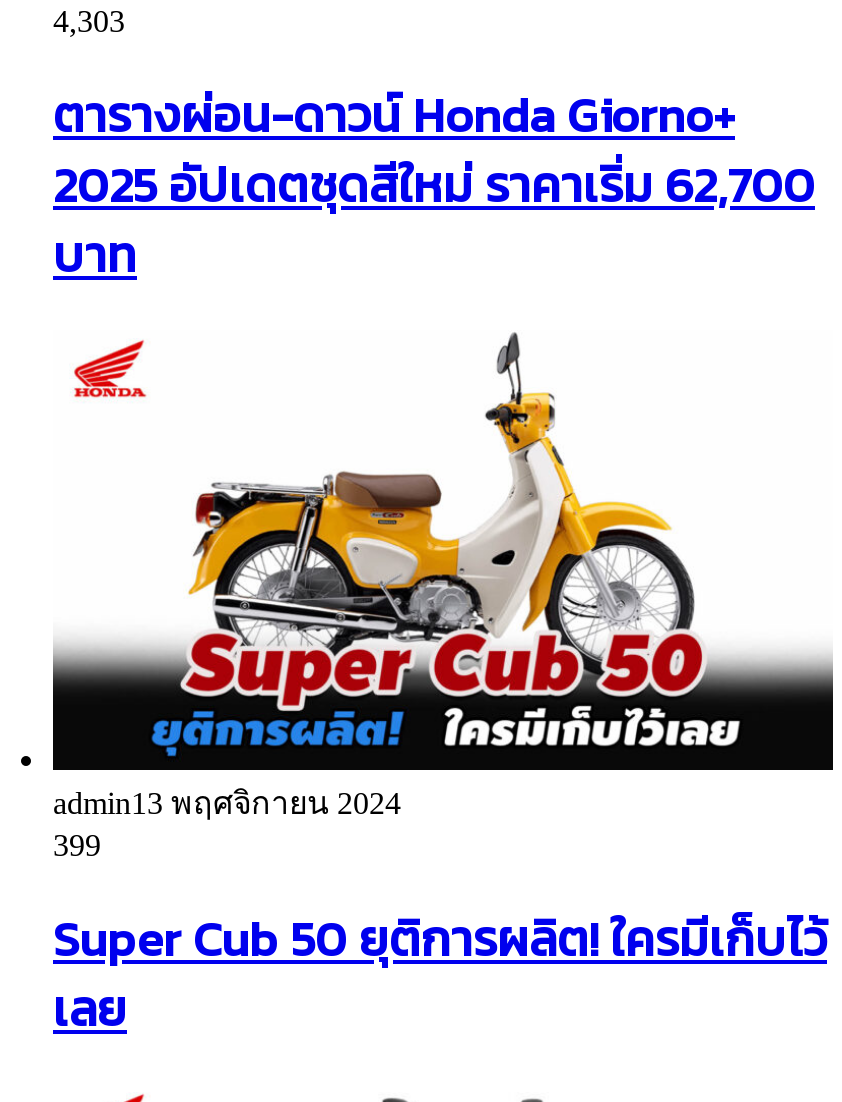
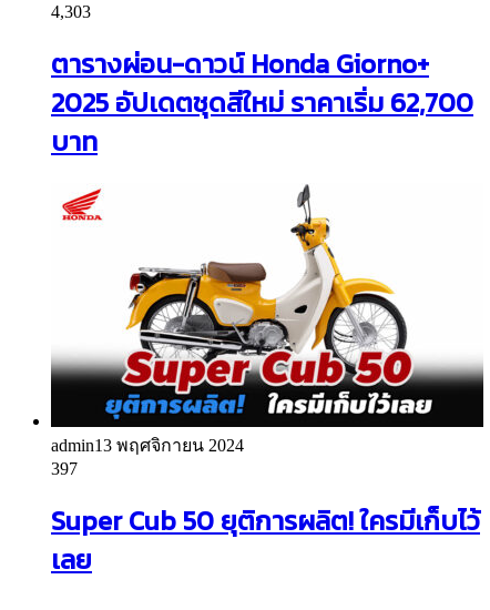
- 399
+ 397
